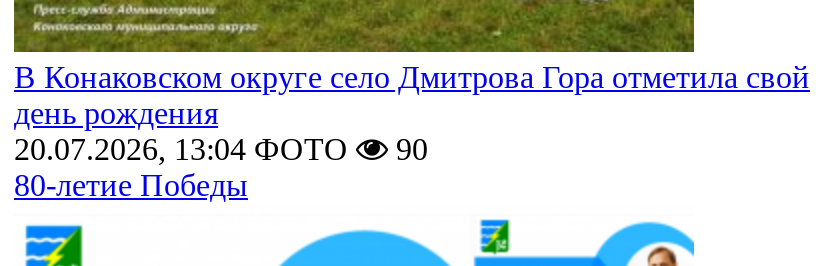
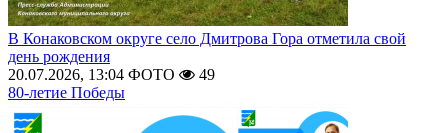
- 20.07.2026, 13:04 ФОТО 90
+ 20.07.2026, 13:04 ФОТО 49
